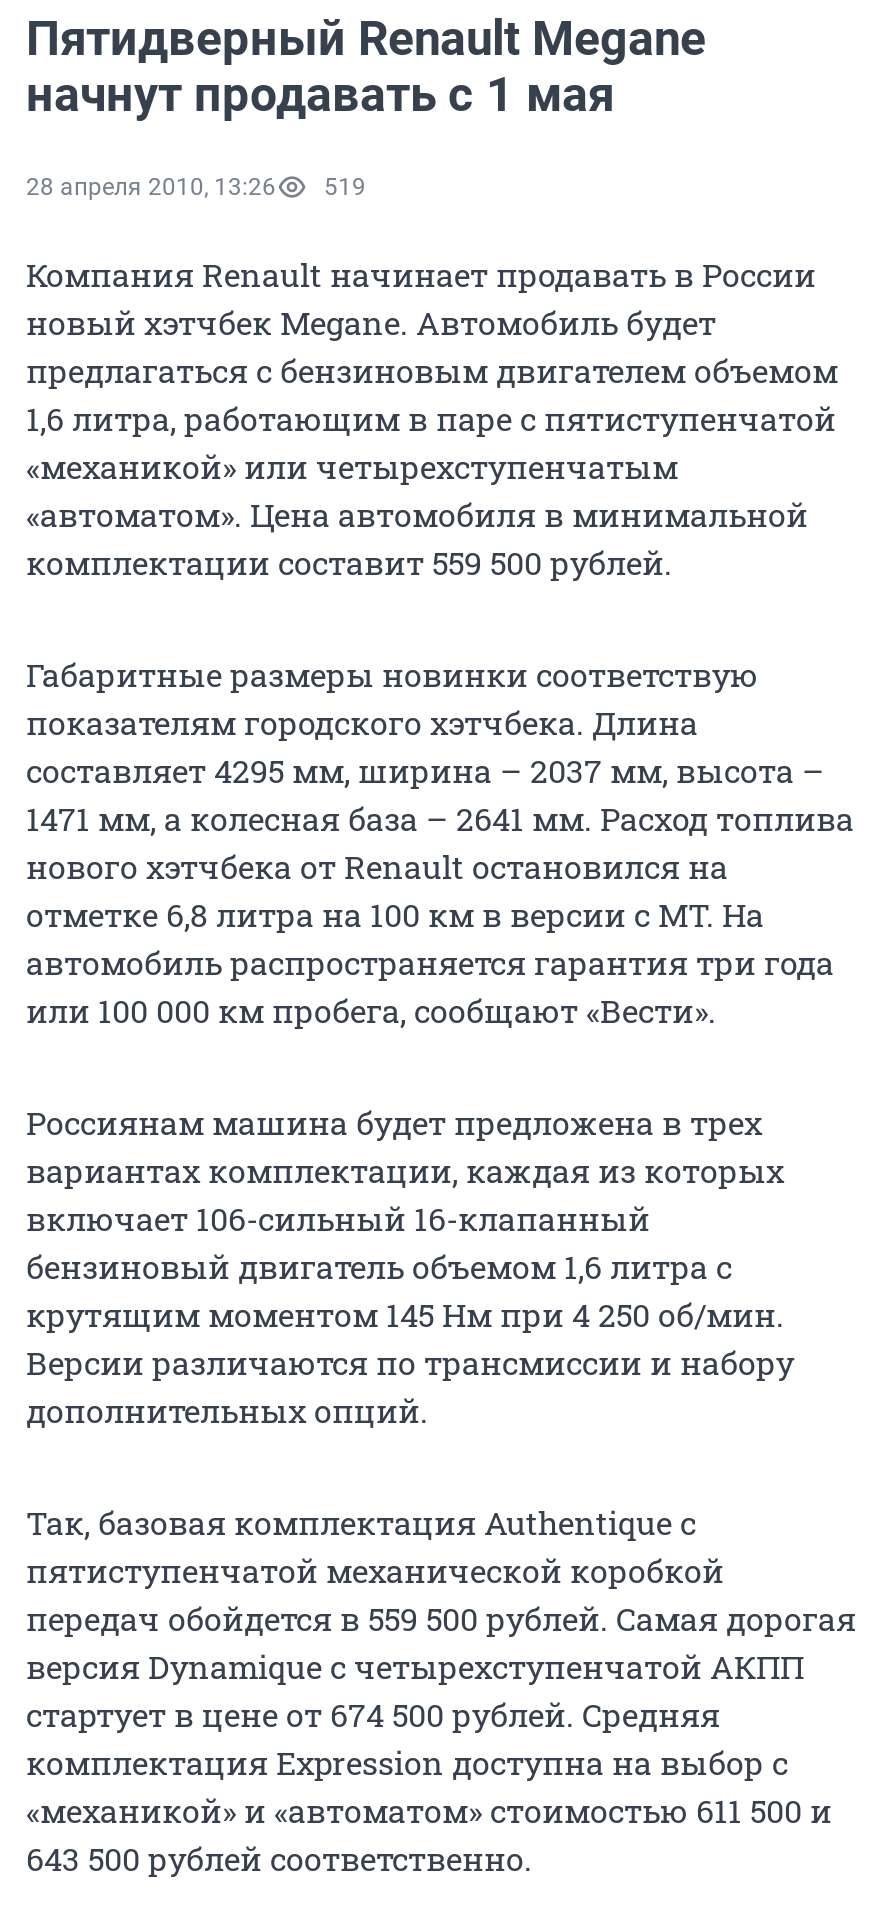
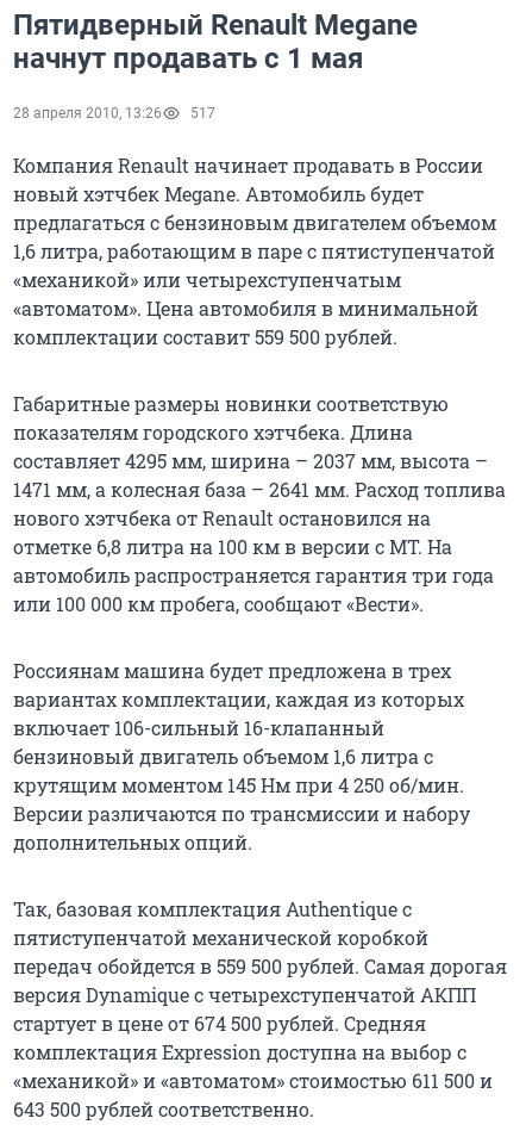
- 28 апреля 2010, 13:26 519
+ 28 апреля 2010, 13:26 517
